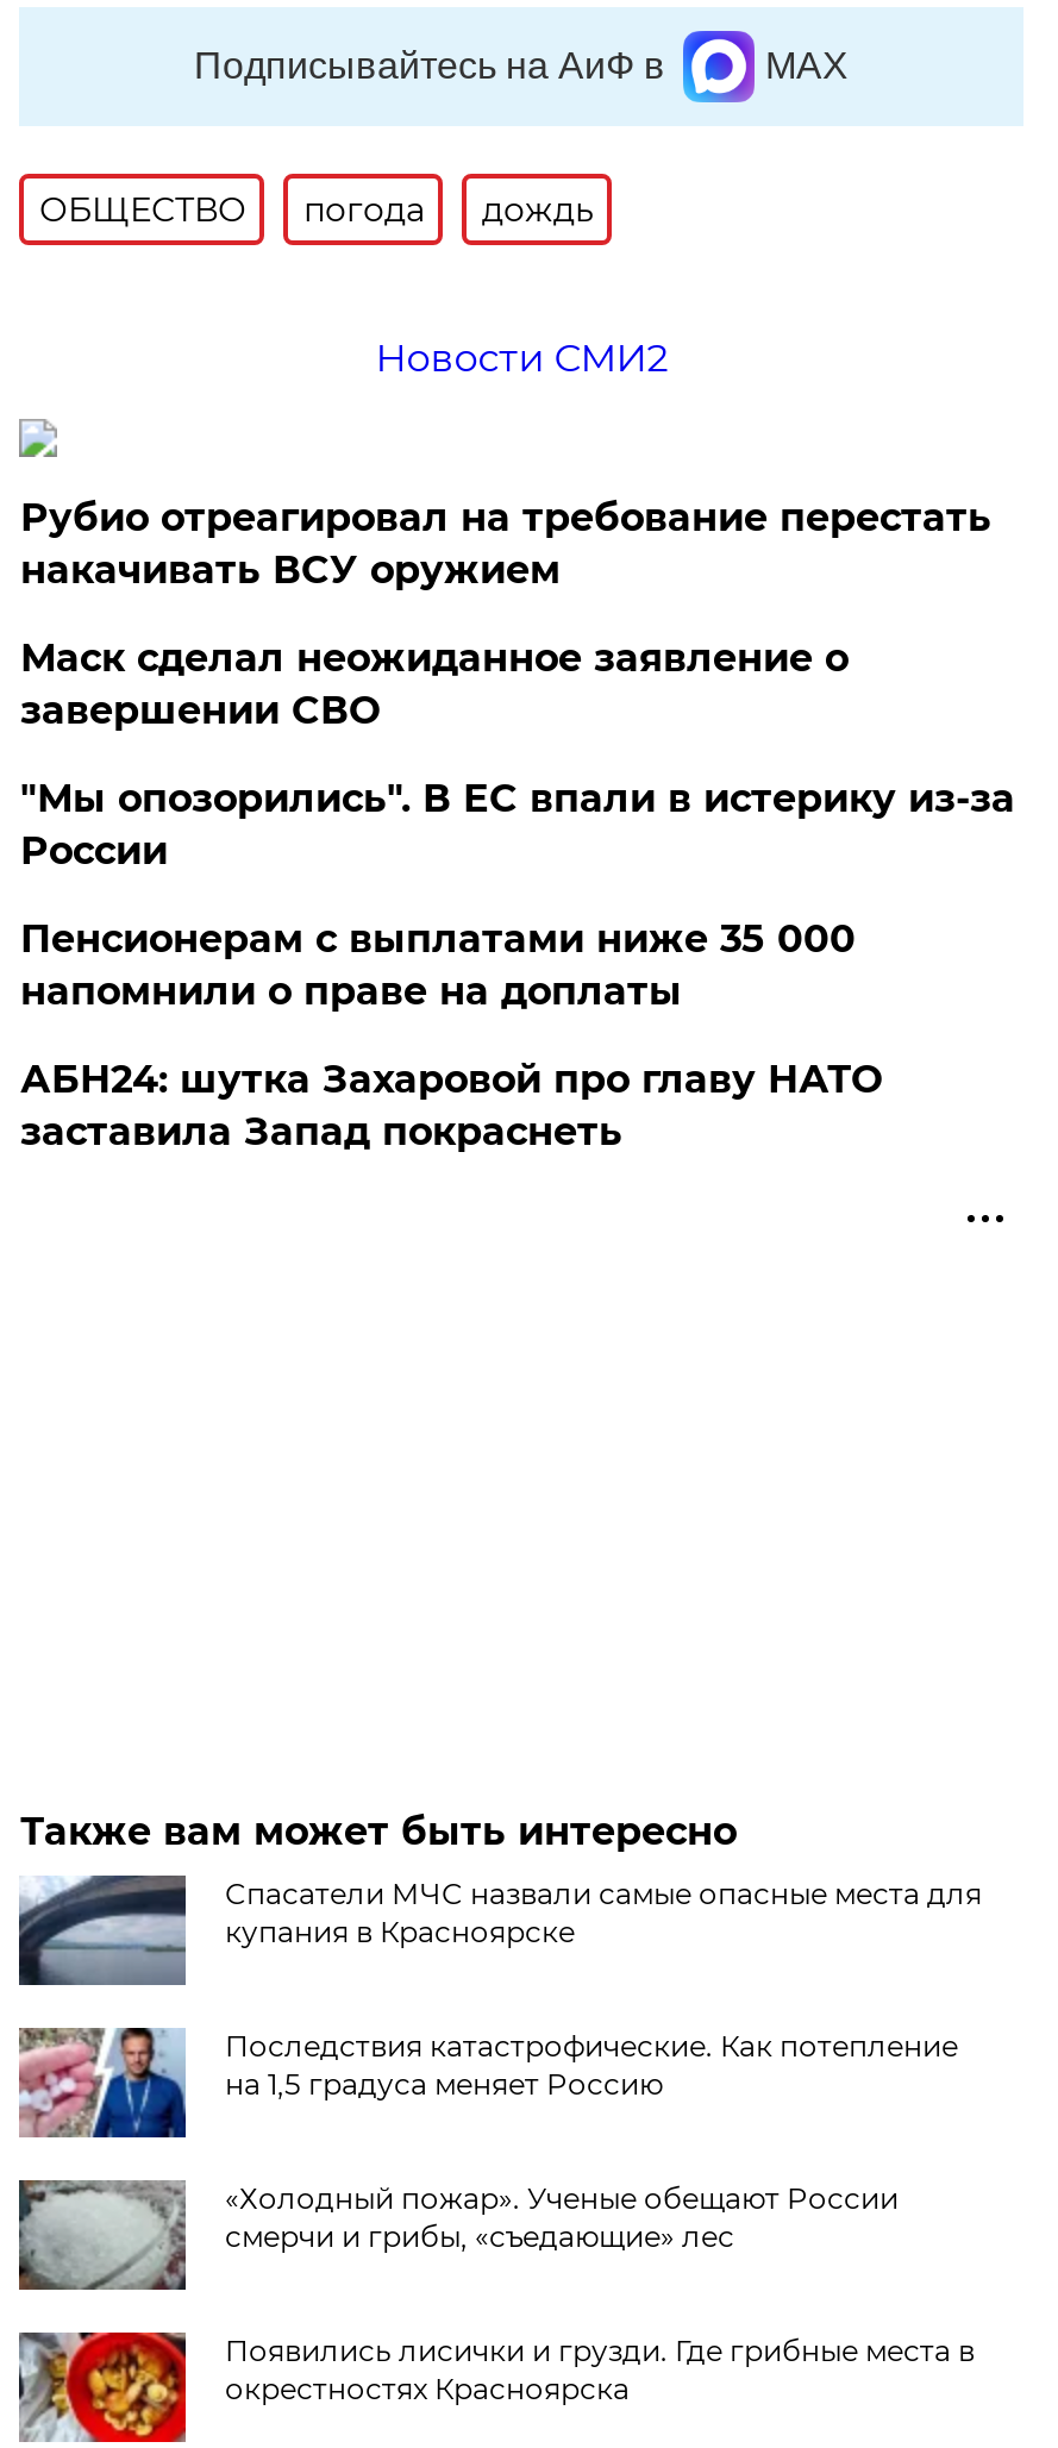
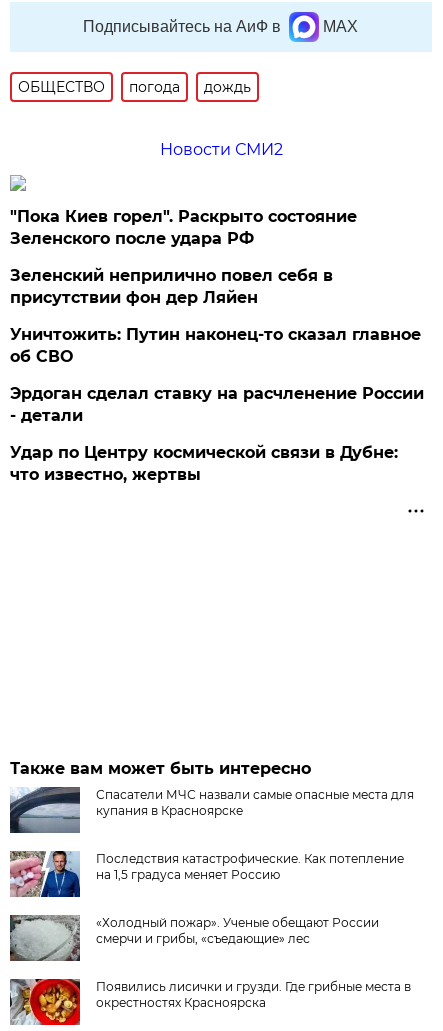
- Рубио отреагировал на требование перестать
- накачивать ВСУ оружием
+ "Пока Киев горел". Раскрыто состояние
+ Зеленского после удара РФ

- Маск сделал неожиданное заявление о
- завершении СВО
+ Зеленский неприлично повел cебя в
+ присутствии фон дер Ляйен

- "Мы опозорились". В ЕС впали в истерику из-за
- России
+ Уничтожить: Путин наконец-то сказал главное
+ об СВО

- Пенсионерам с выплатами ниже 35 000
- напомнили о праве на доплаты
+ Эрдоган сделал ставку на расчленение России
+ - детали

- АБН24: шутка Захаровой про главу НАТО
- заставила Запад покраснеть
+ Удар по Центру космической связи в Дубне:
+ что известно, жертвы
